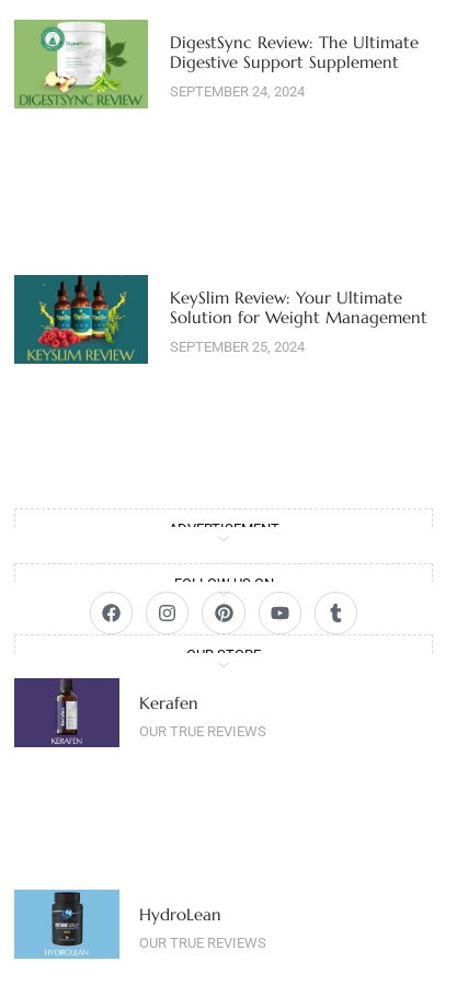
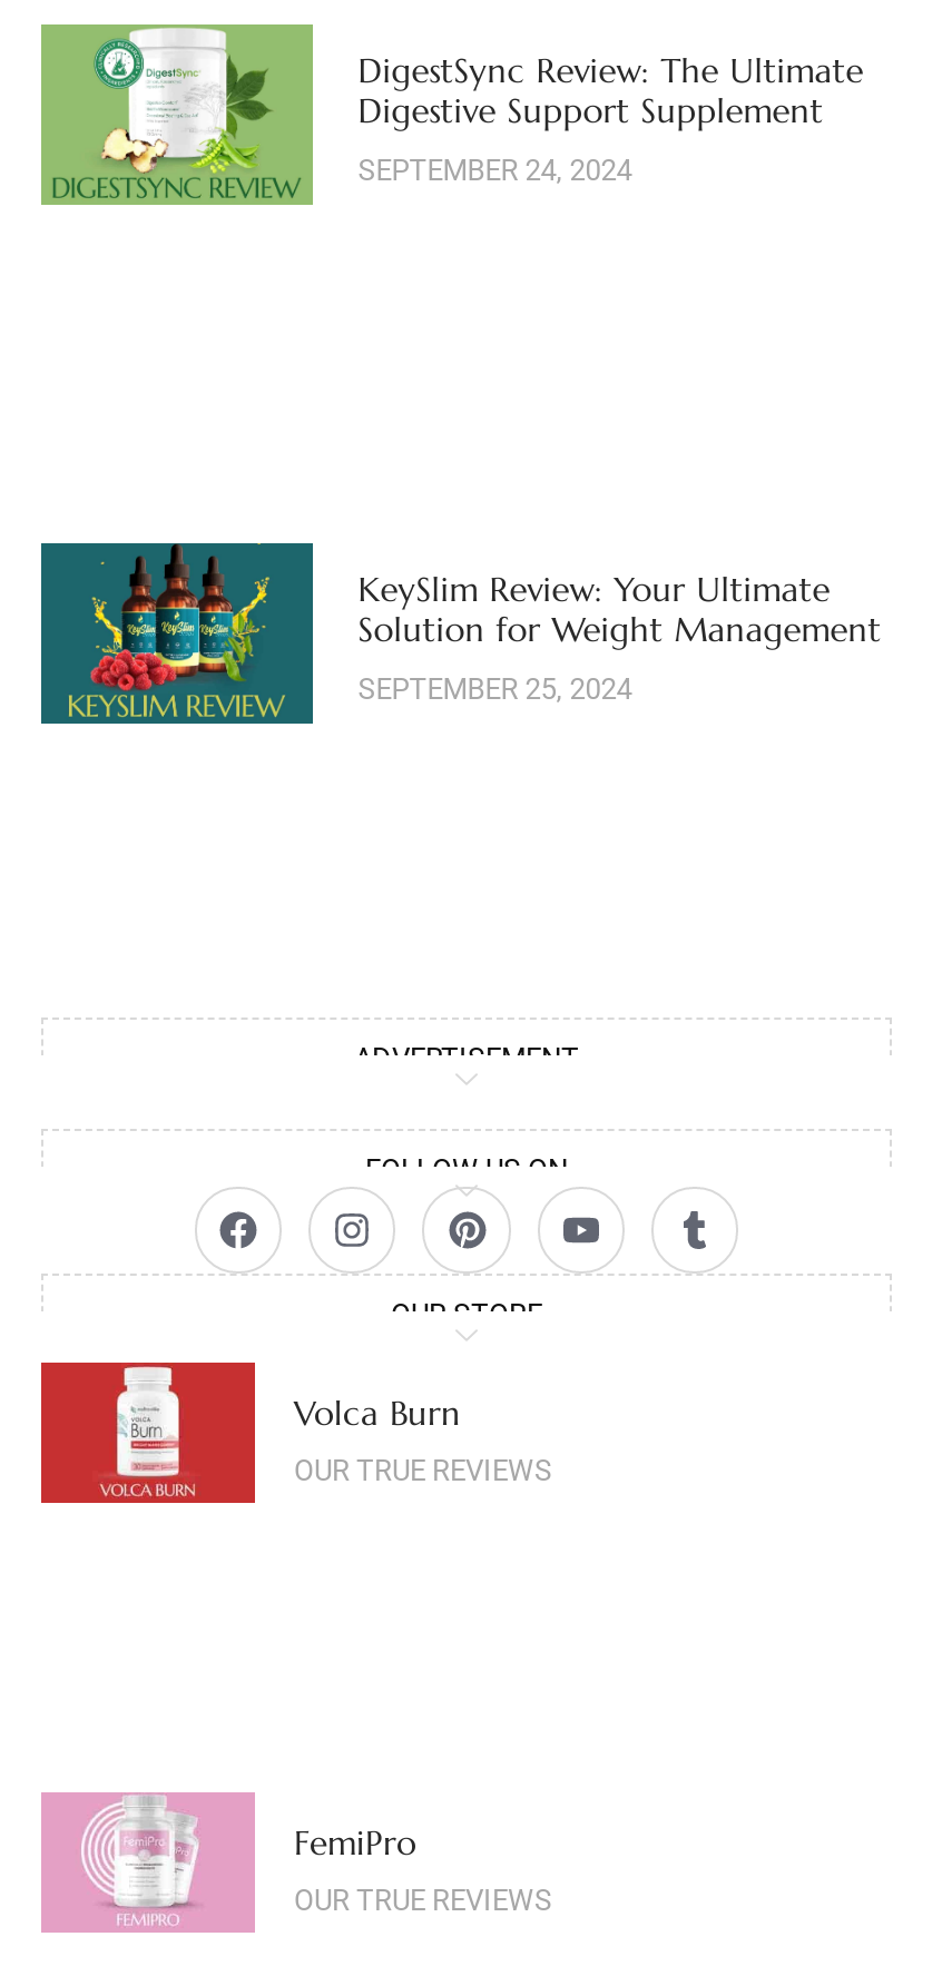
- [image]
- Kerafen
+ [image]
+ Volca Burn

- [image]
- HydroLean
+ [image]
+ FemiPro
